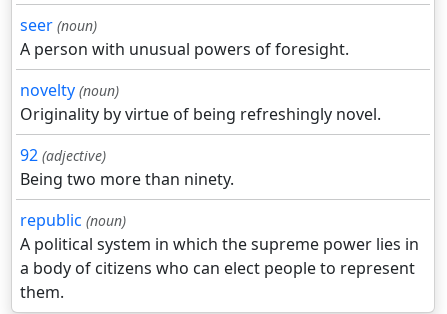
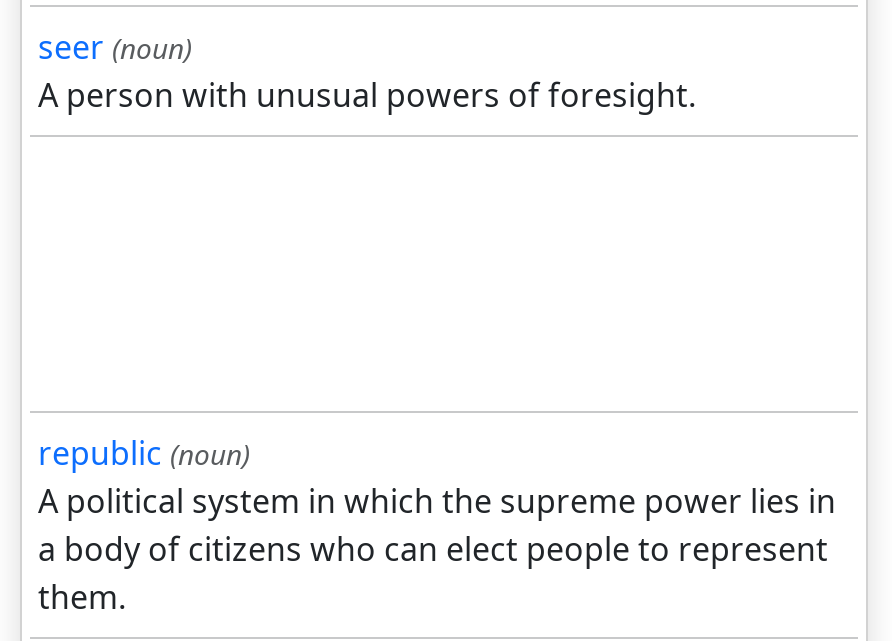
- novelty (noun)
- Originality by virtue of being refreshingly novel.
- 92 (adjective)
- Being two more than ninety.
